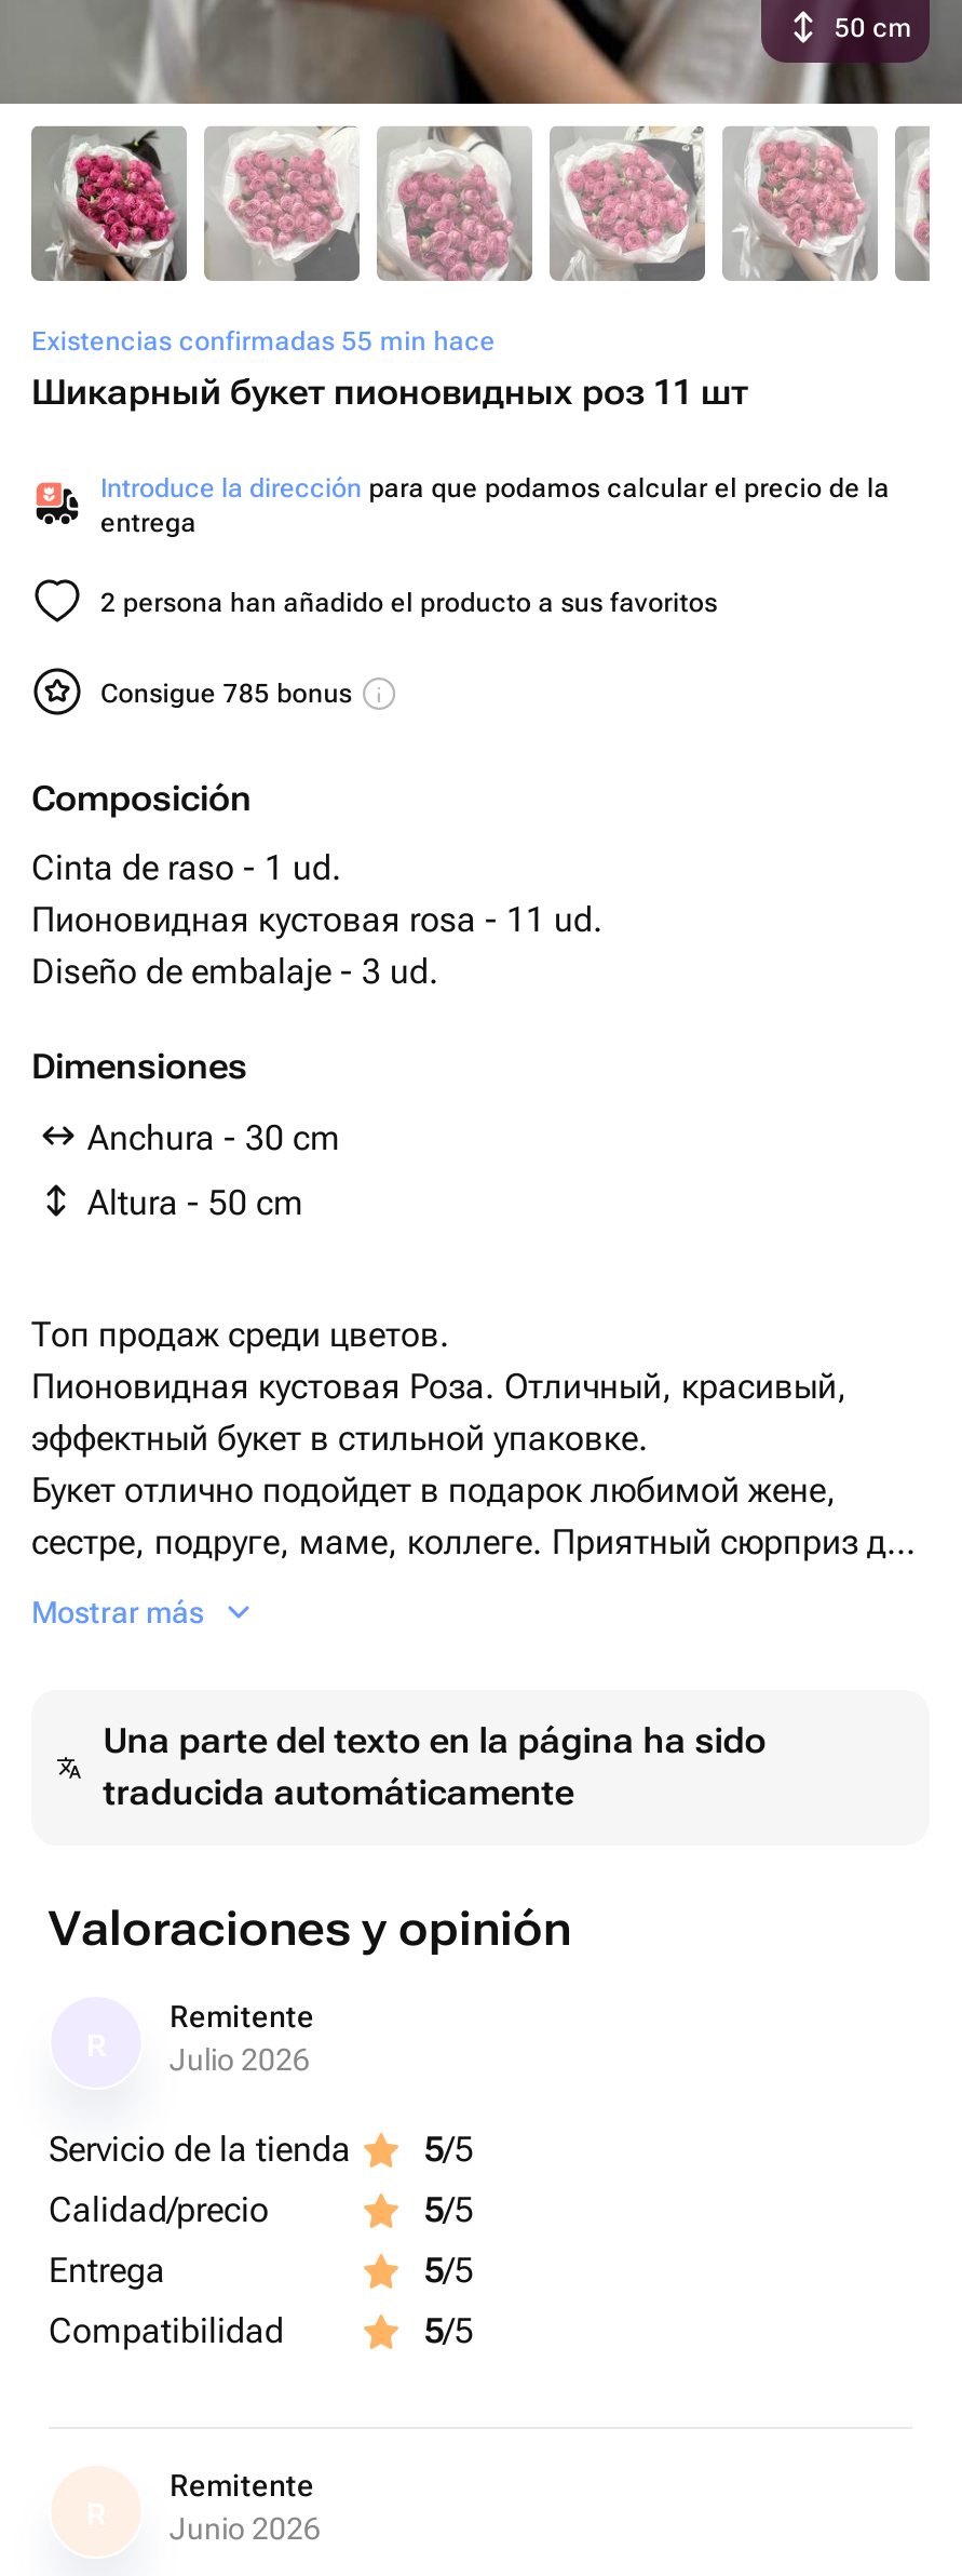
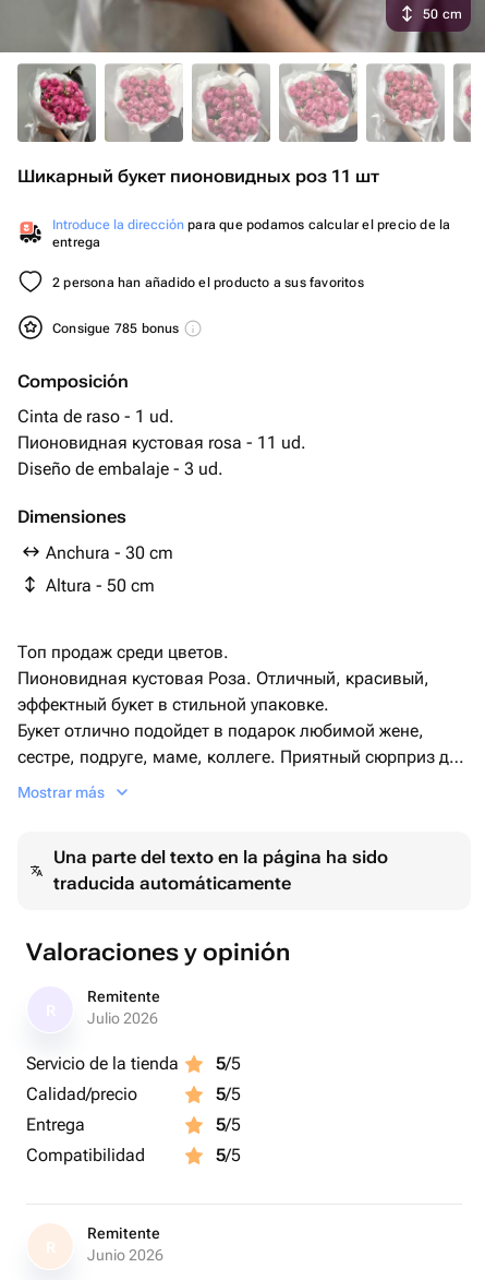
- Existencias confirmadas 55 min hace
